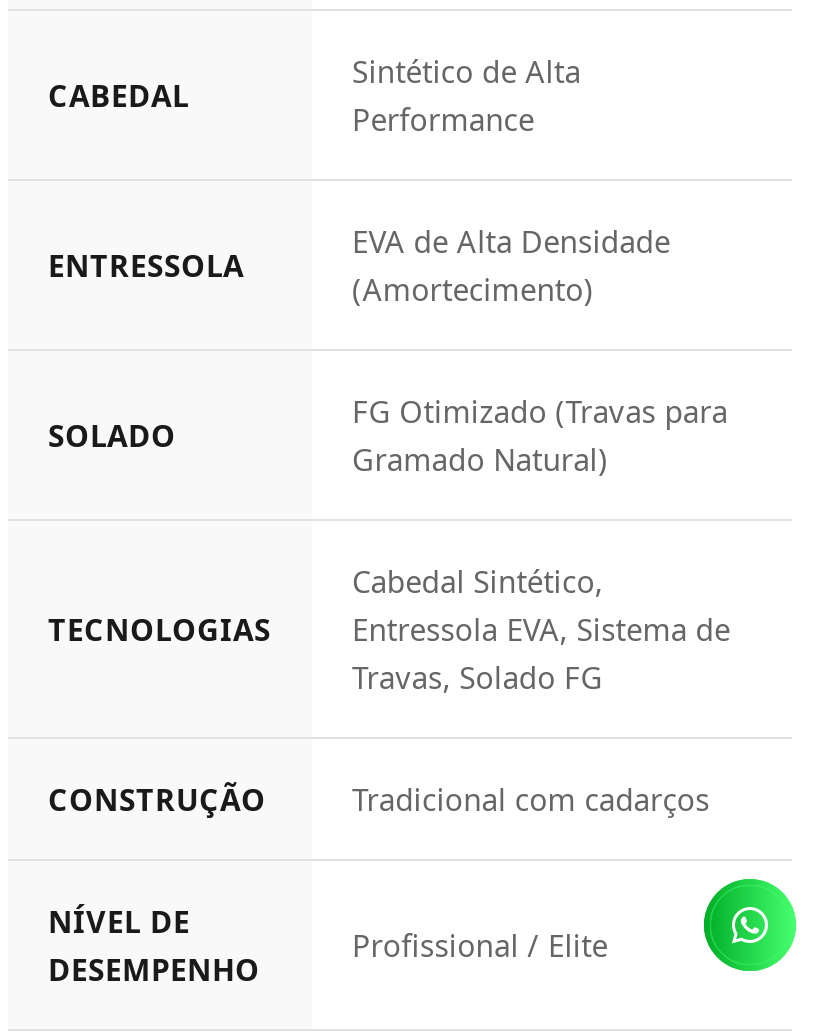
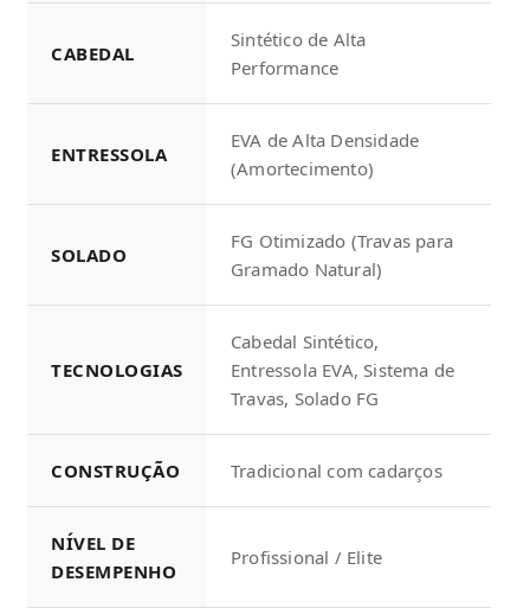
- [image]
